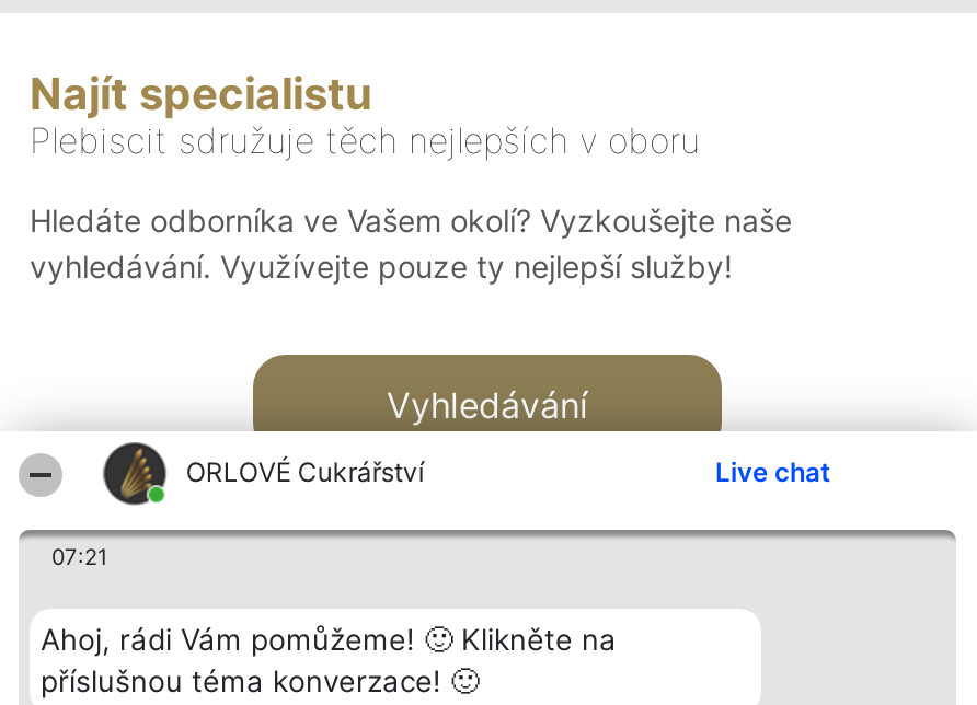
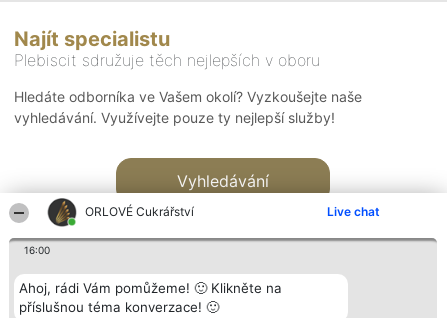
- 07:21
+ 16:00
